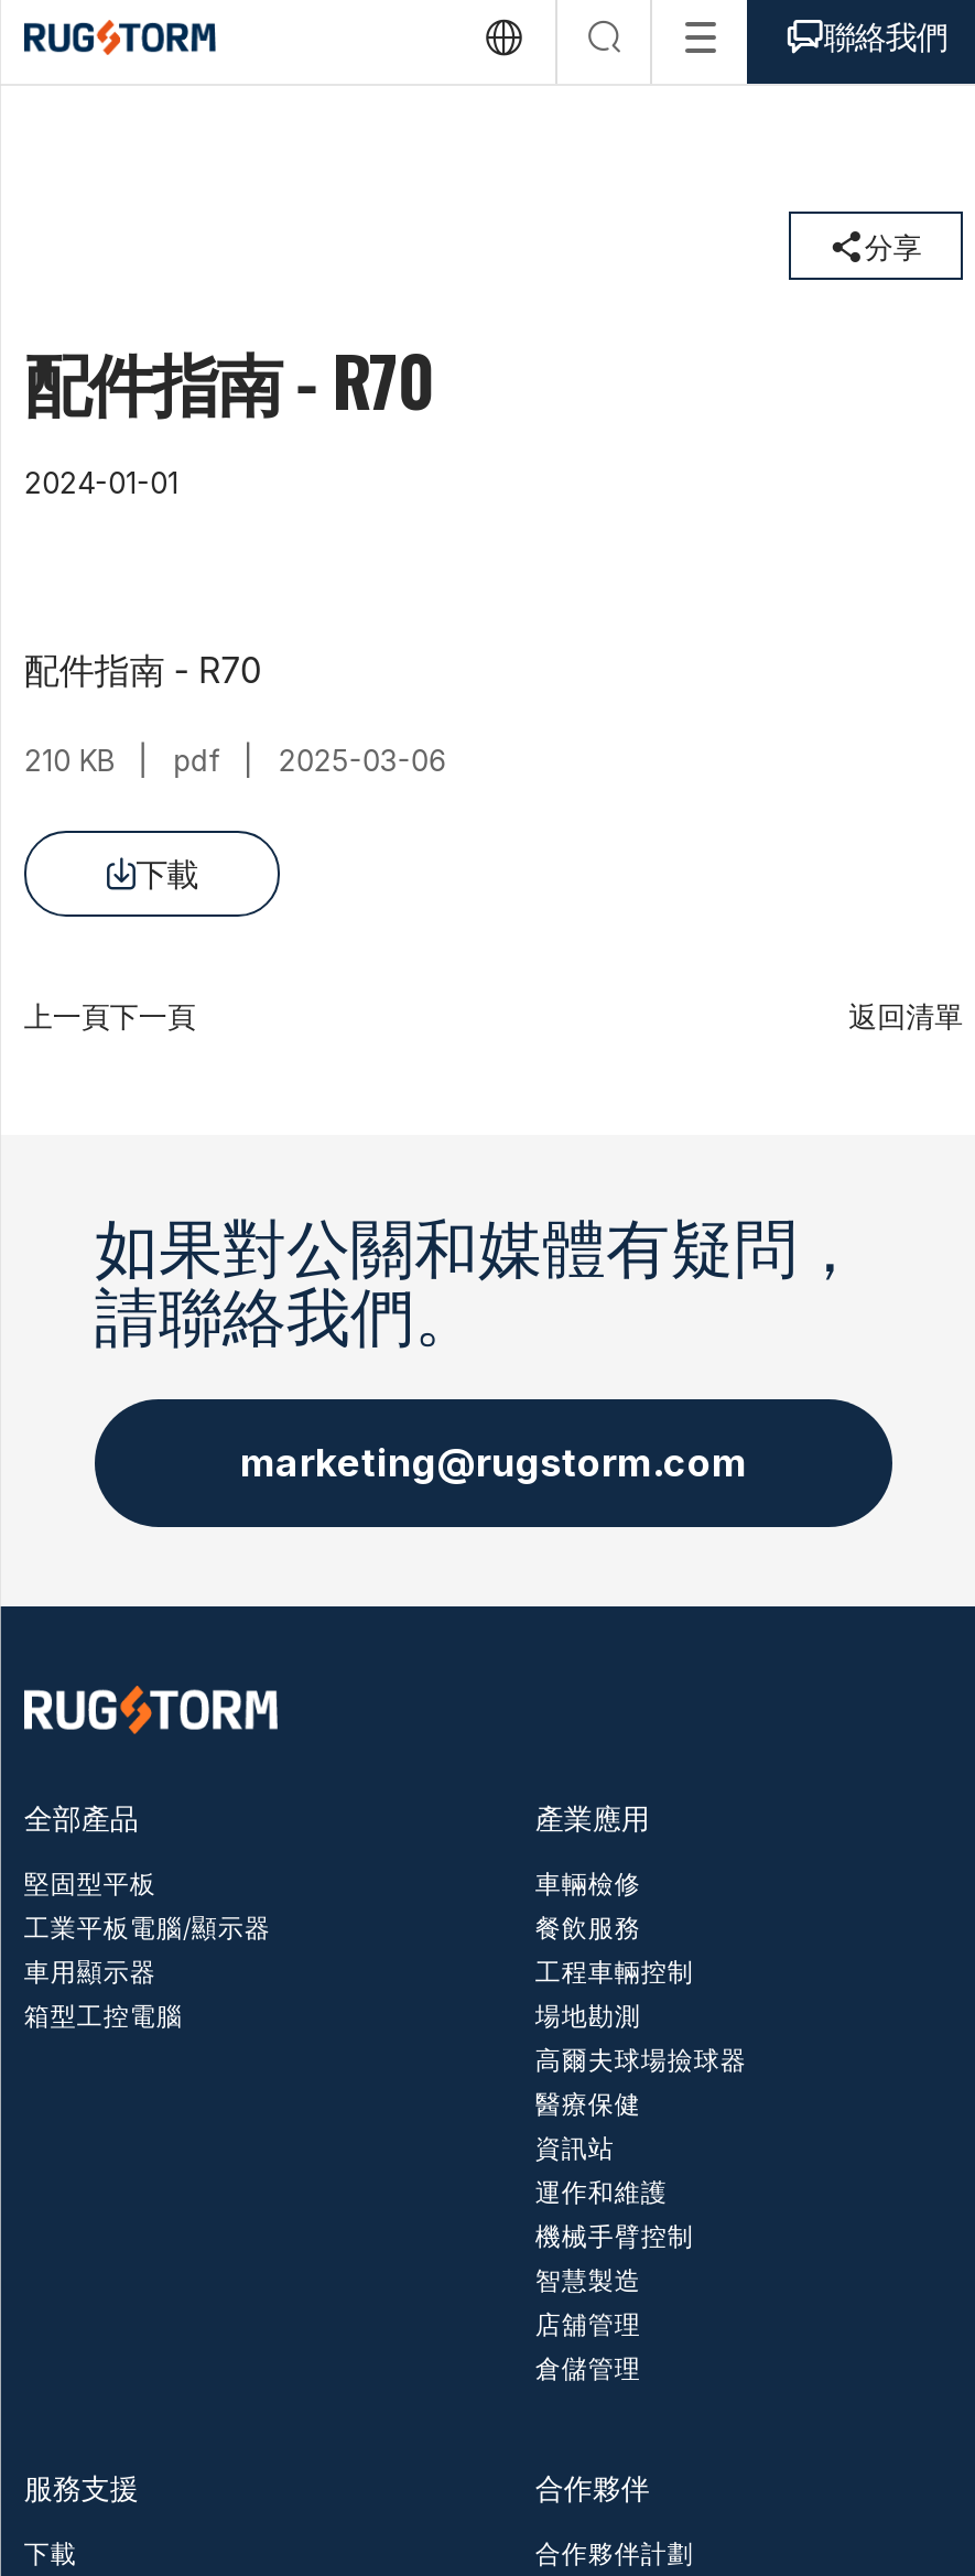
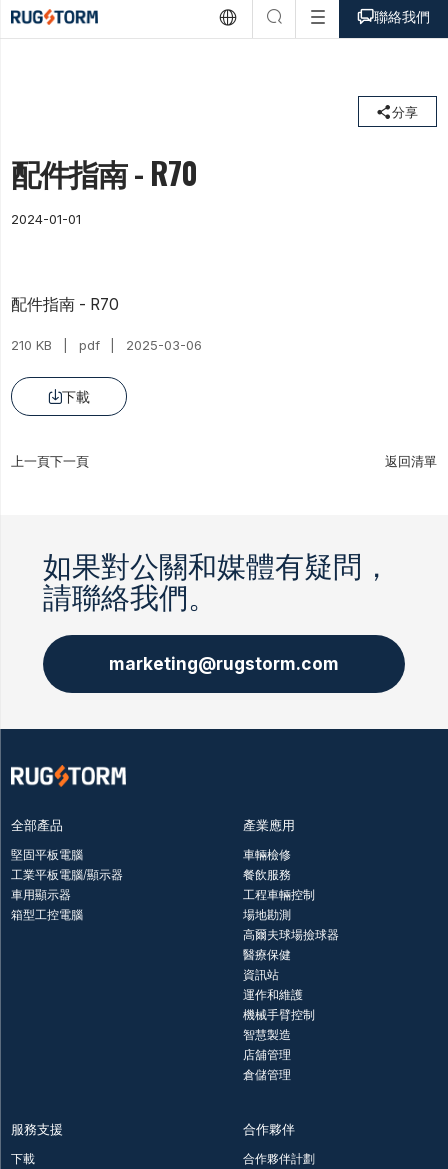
- 堅固型平板
+ 堅固平板電腦
